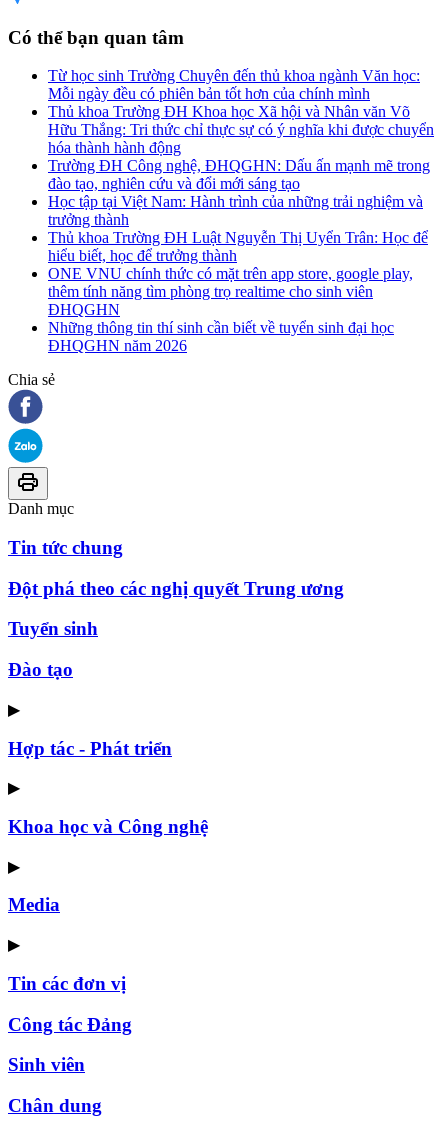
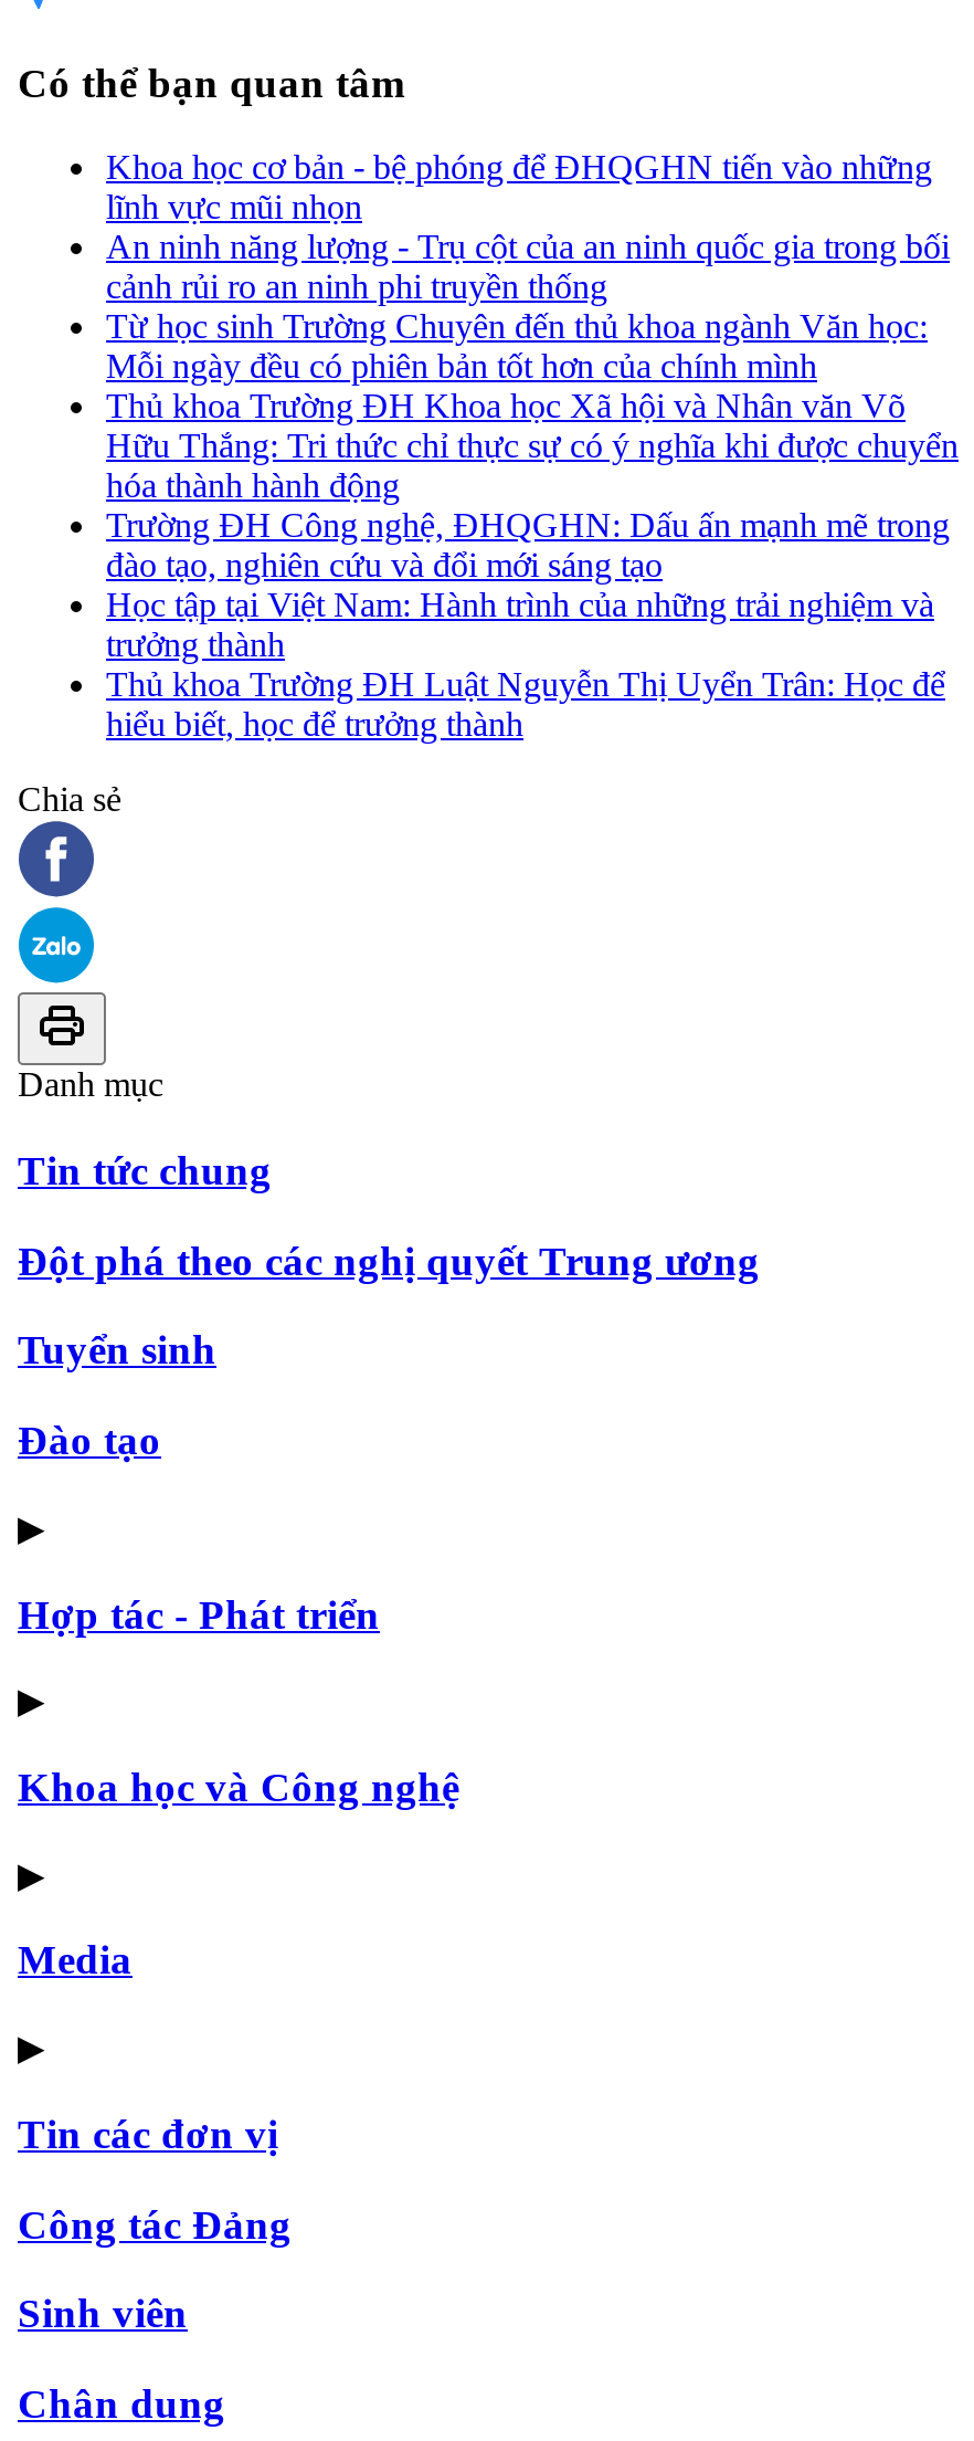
+ Khoa học cơ bản - bệ phóng để ĐHQGHN tiến vào những
+ lĩnh vực mũi nhọn
+ An ninh năng lượng - Trụ cột của an ninh quốc gia trong bối
+ cảnh rủi ro an ninh phi truyền thống

moved down: Từ học sinh Trường Chuyên đến thủ khoa ngành Văn học: | Mỗi ngày đều có phiên bản tốt hơn của chính mình | Thủ khoa Trường ĐH Khoa học Xã hội và Nhân văn Võ | ... | Thủ khoa Trường ĐH Luật Nguyễn Thị Uyển Trân: Học để | hiểu biết, học để trưởng thành

- ONE VNU chính thức có mặt trên app store, google play,
- thêm tính năng tìm phòng trọ realtime cho sinh viên
- ĐHQGHN
- Những thông tin thí sinh cần biết về tuyển sinh đại học
- ĐHQGHN năm 2026
